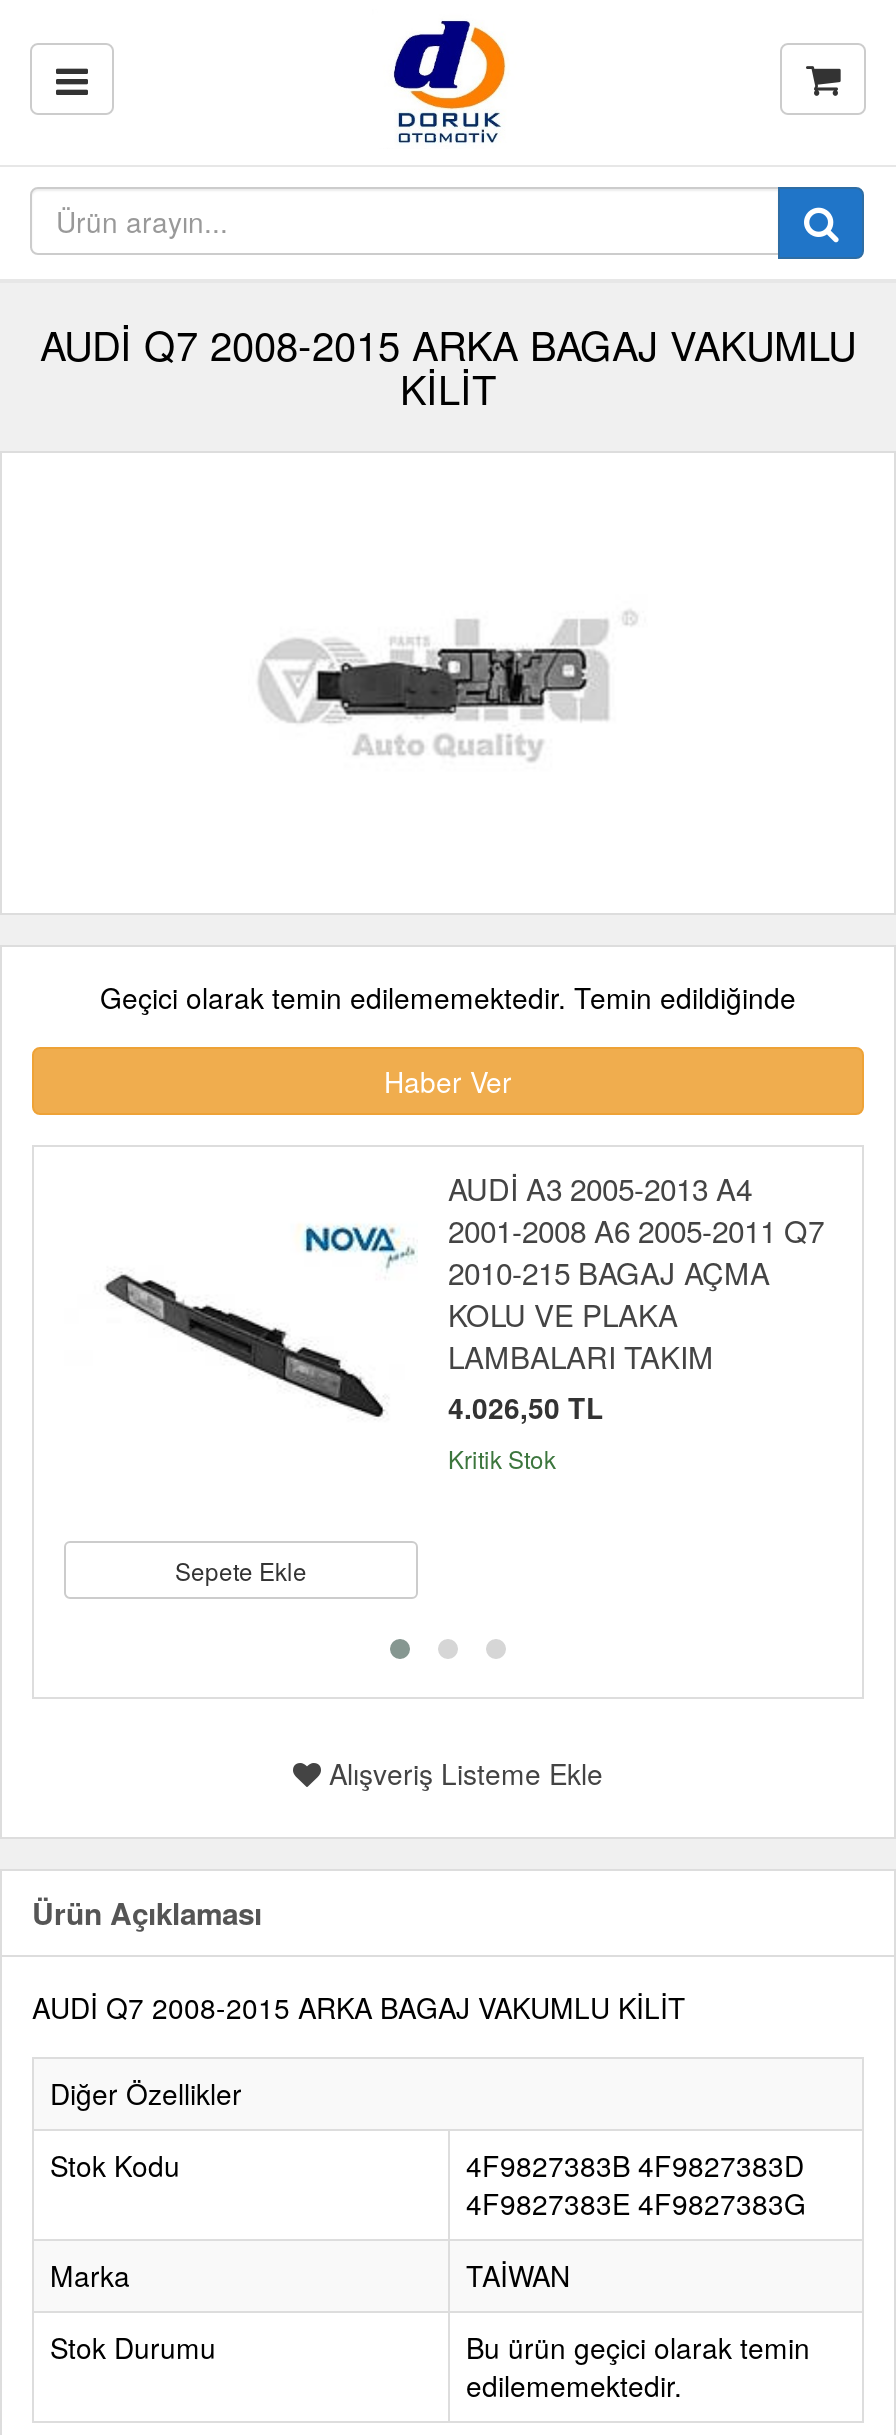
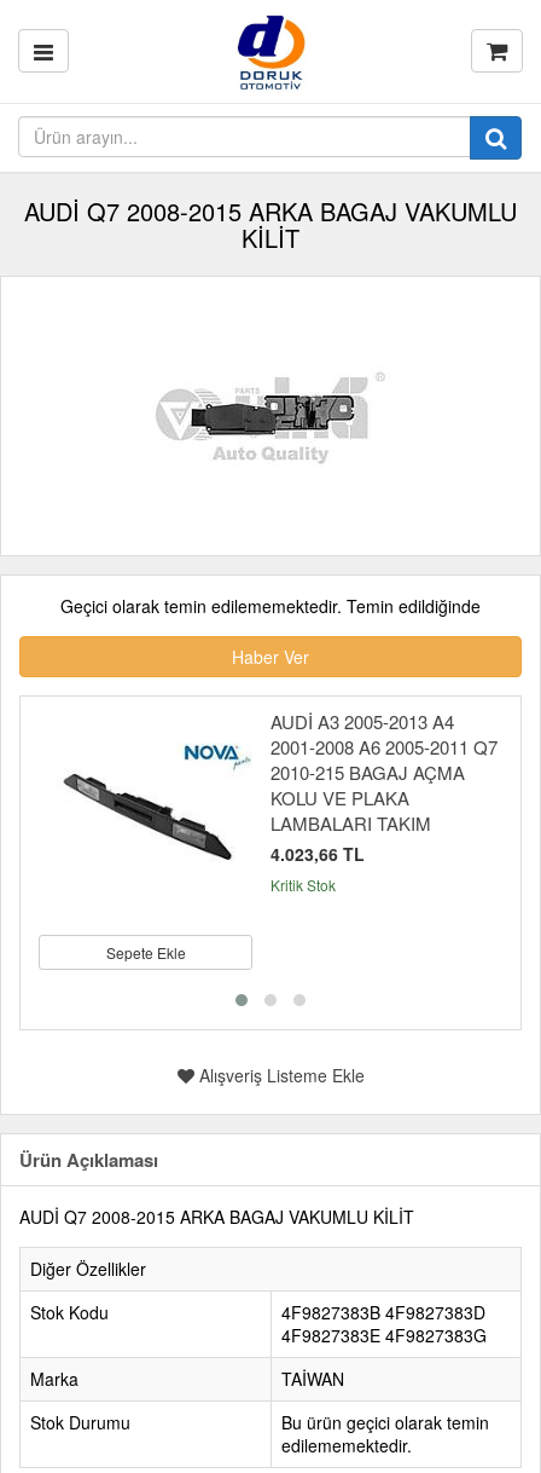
- 4.026,50 TL
+ 4.023,66 TL
